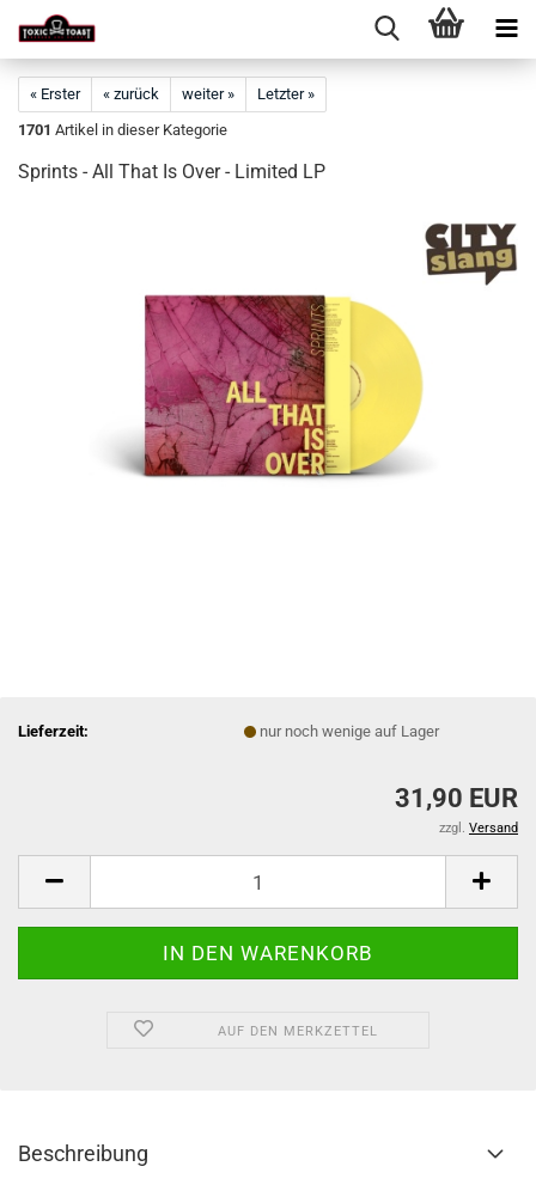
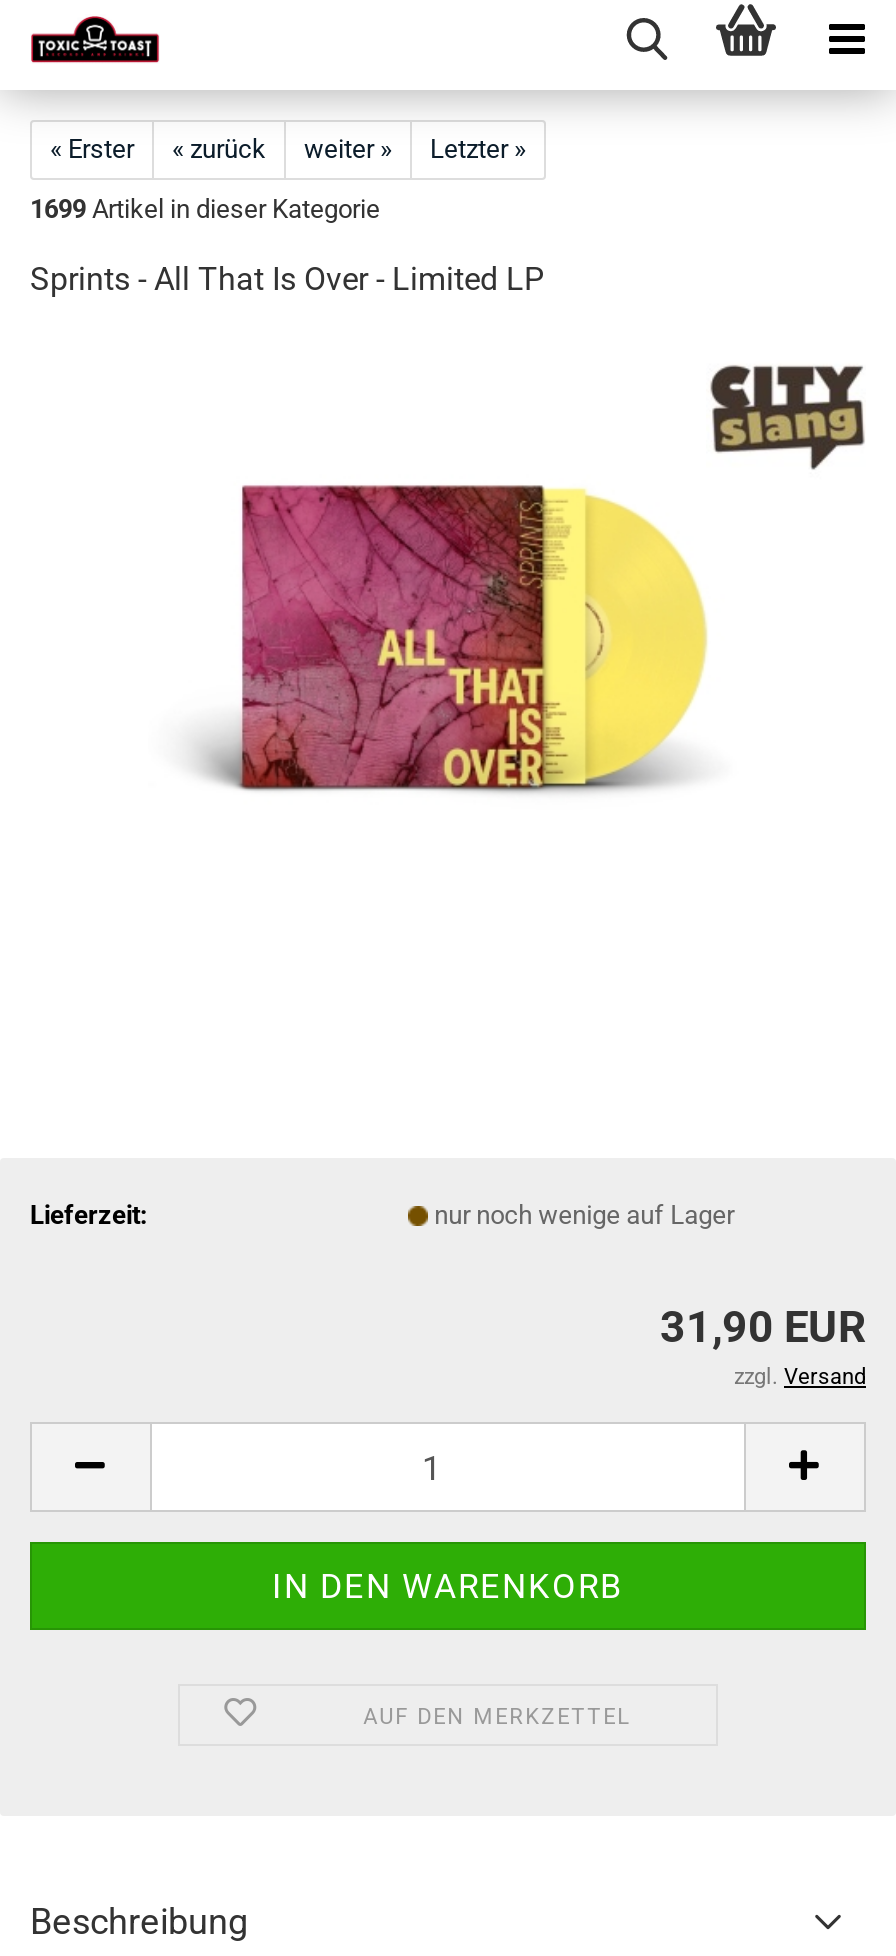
- 1701 Artikel in dieser Kategorie
+ 1699 Artikel in dieser Kategorie
